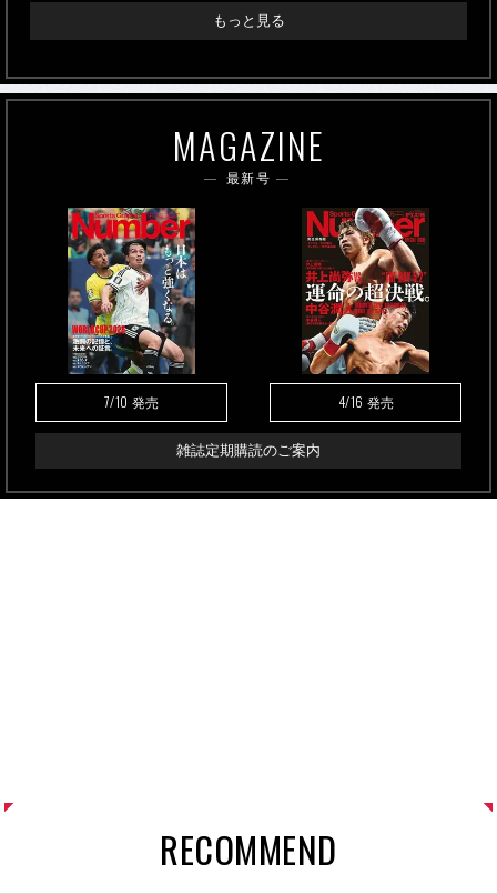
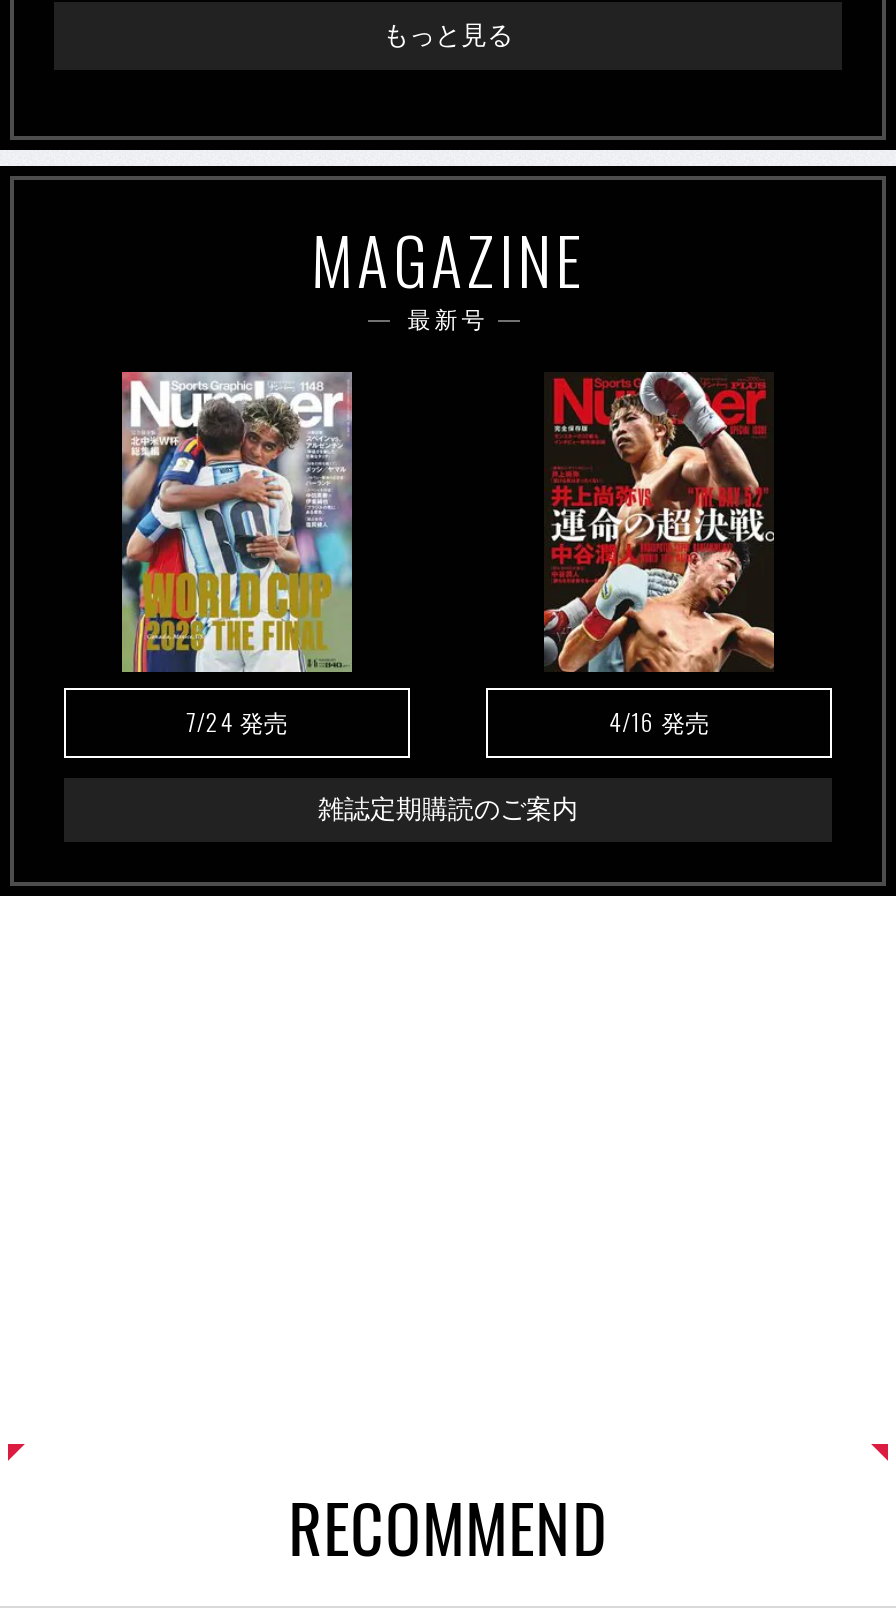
- [image]
- 7/10発売
+ [image]
+ 7/24発売
